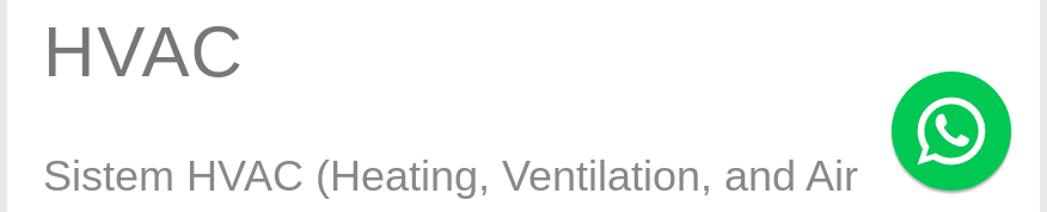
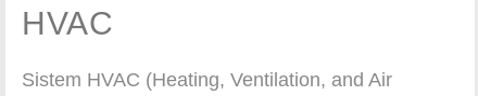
- [image]
